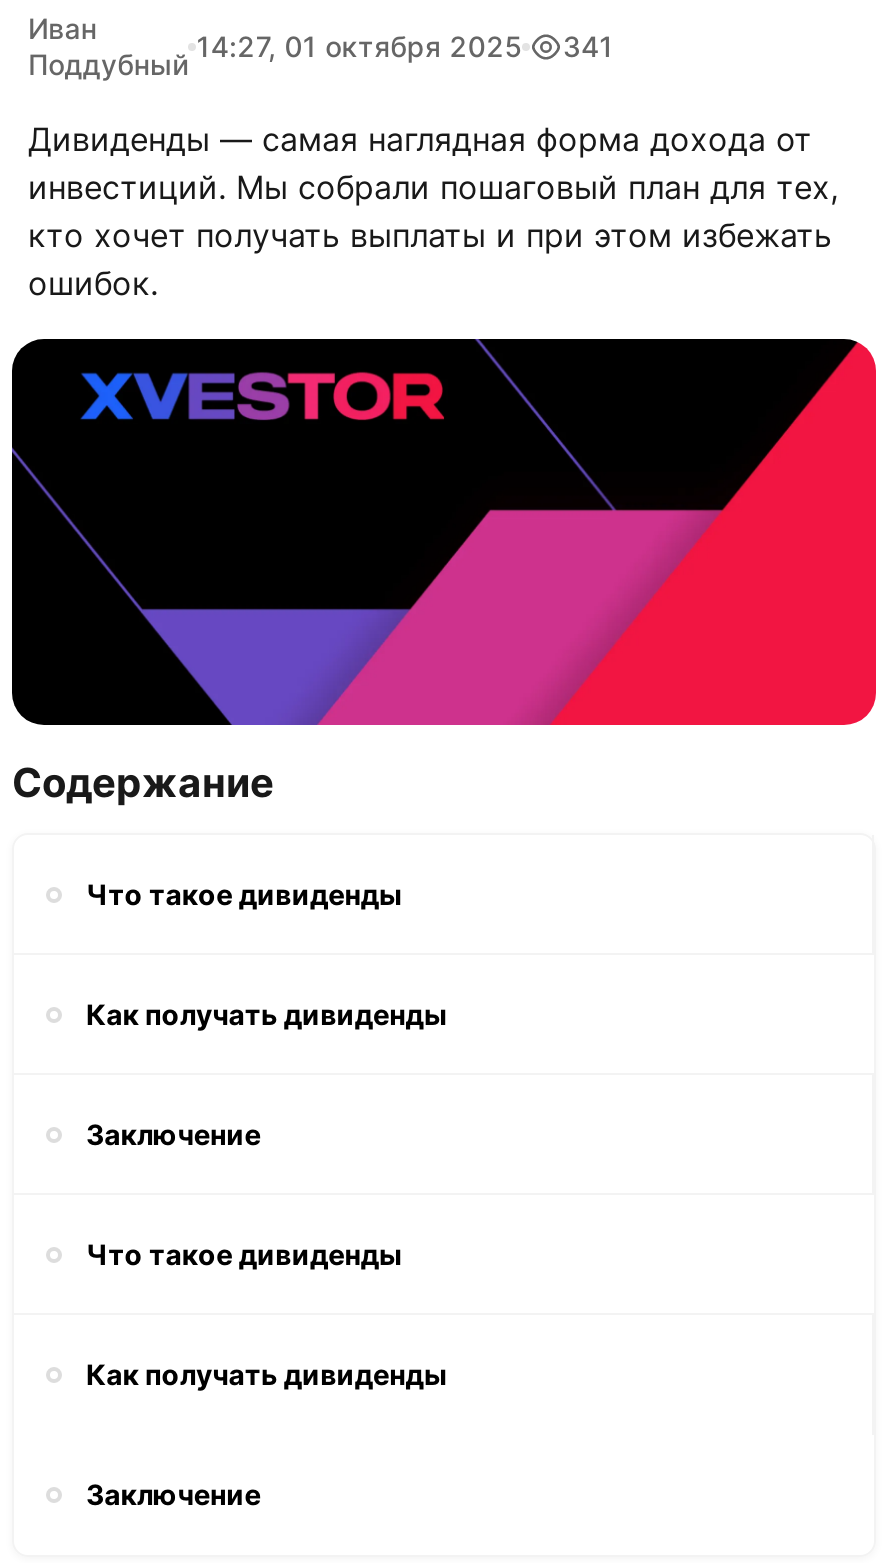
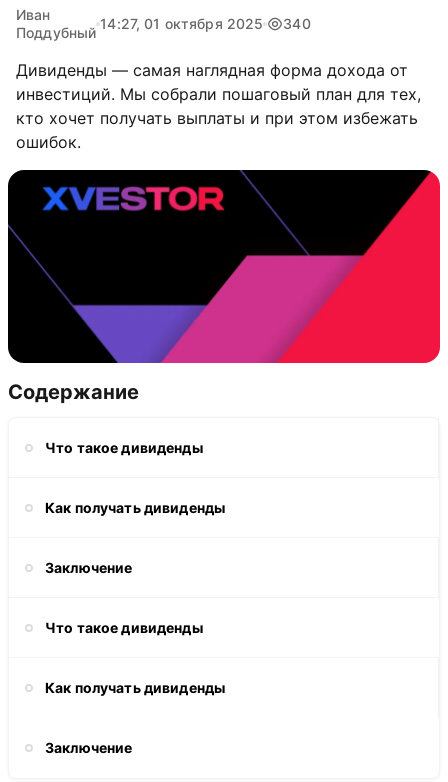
- 14:27, 01 октября 2025 341
+ 14:27, 01 октября 2025 340
